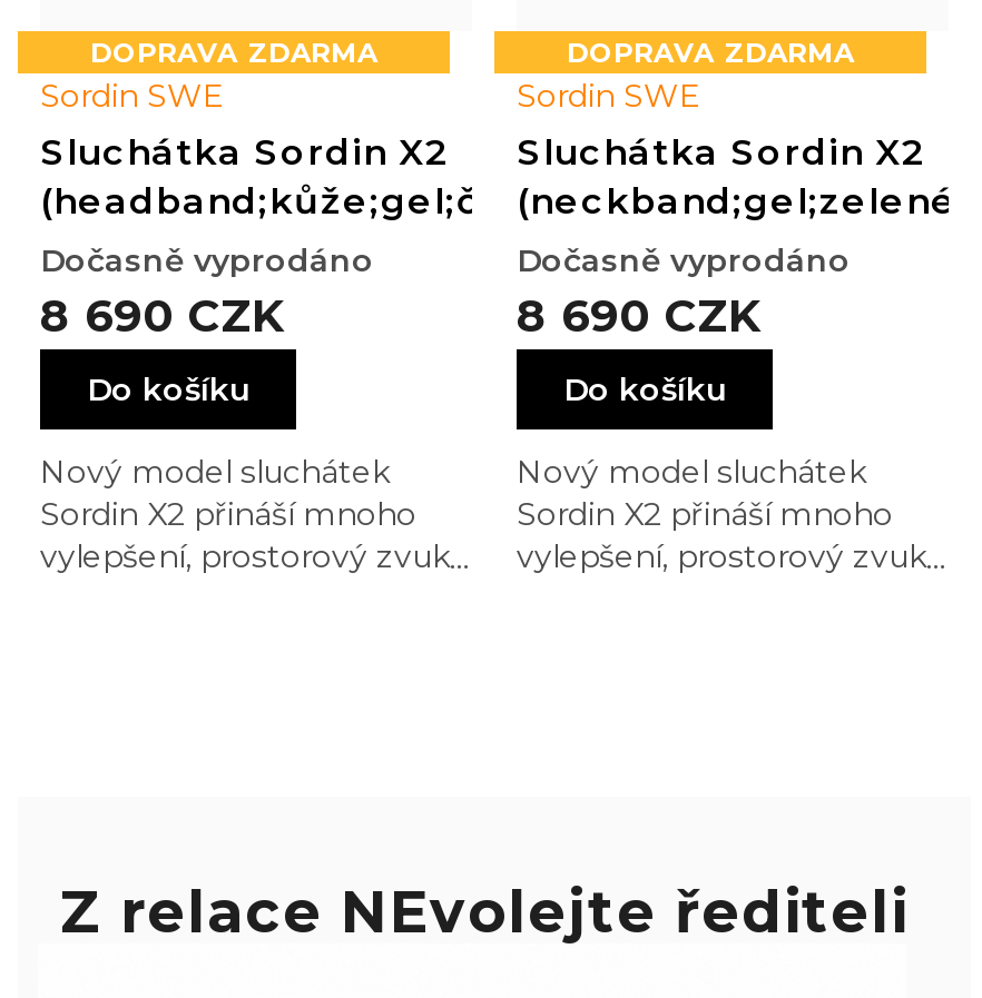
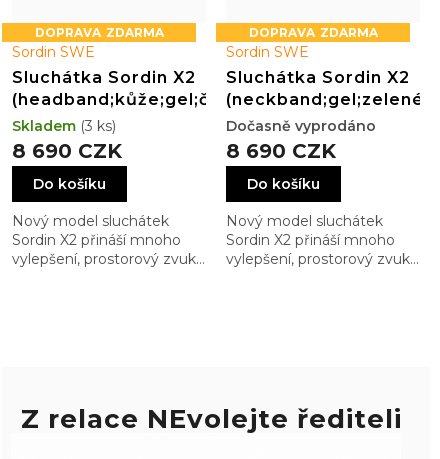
- Dočasně vyprodáno
+ Skladem (3 ks)
